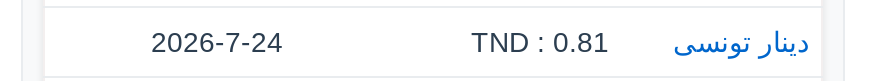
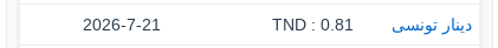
- 2026-7-24
+ 2026-7-21
